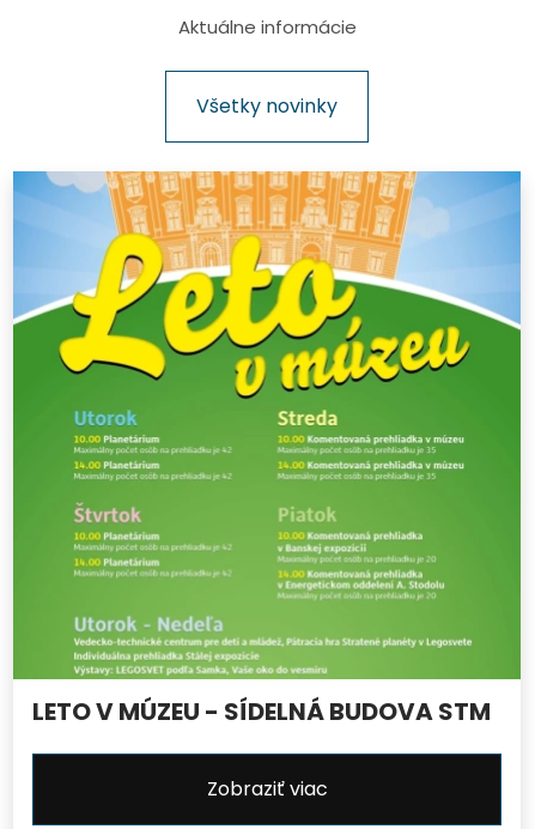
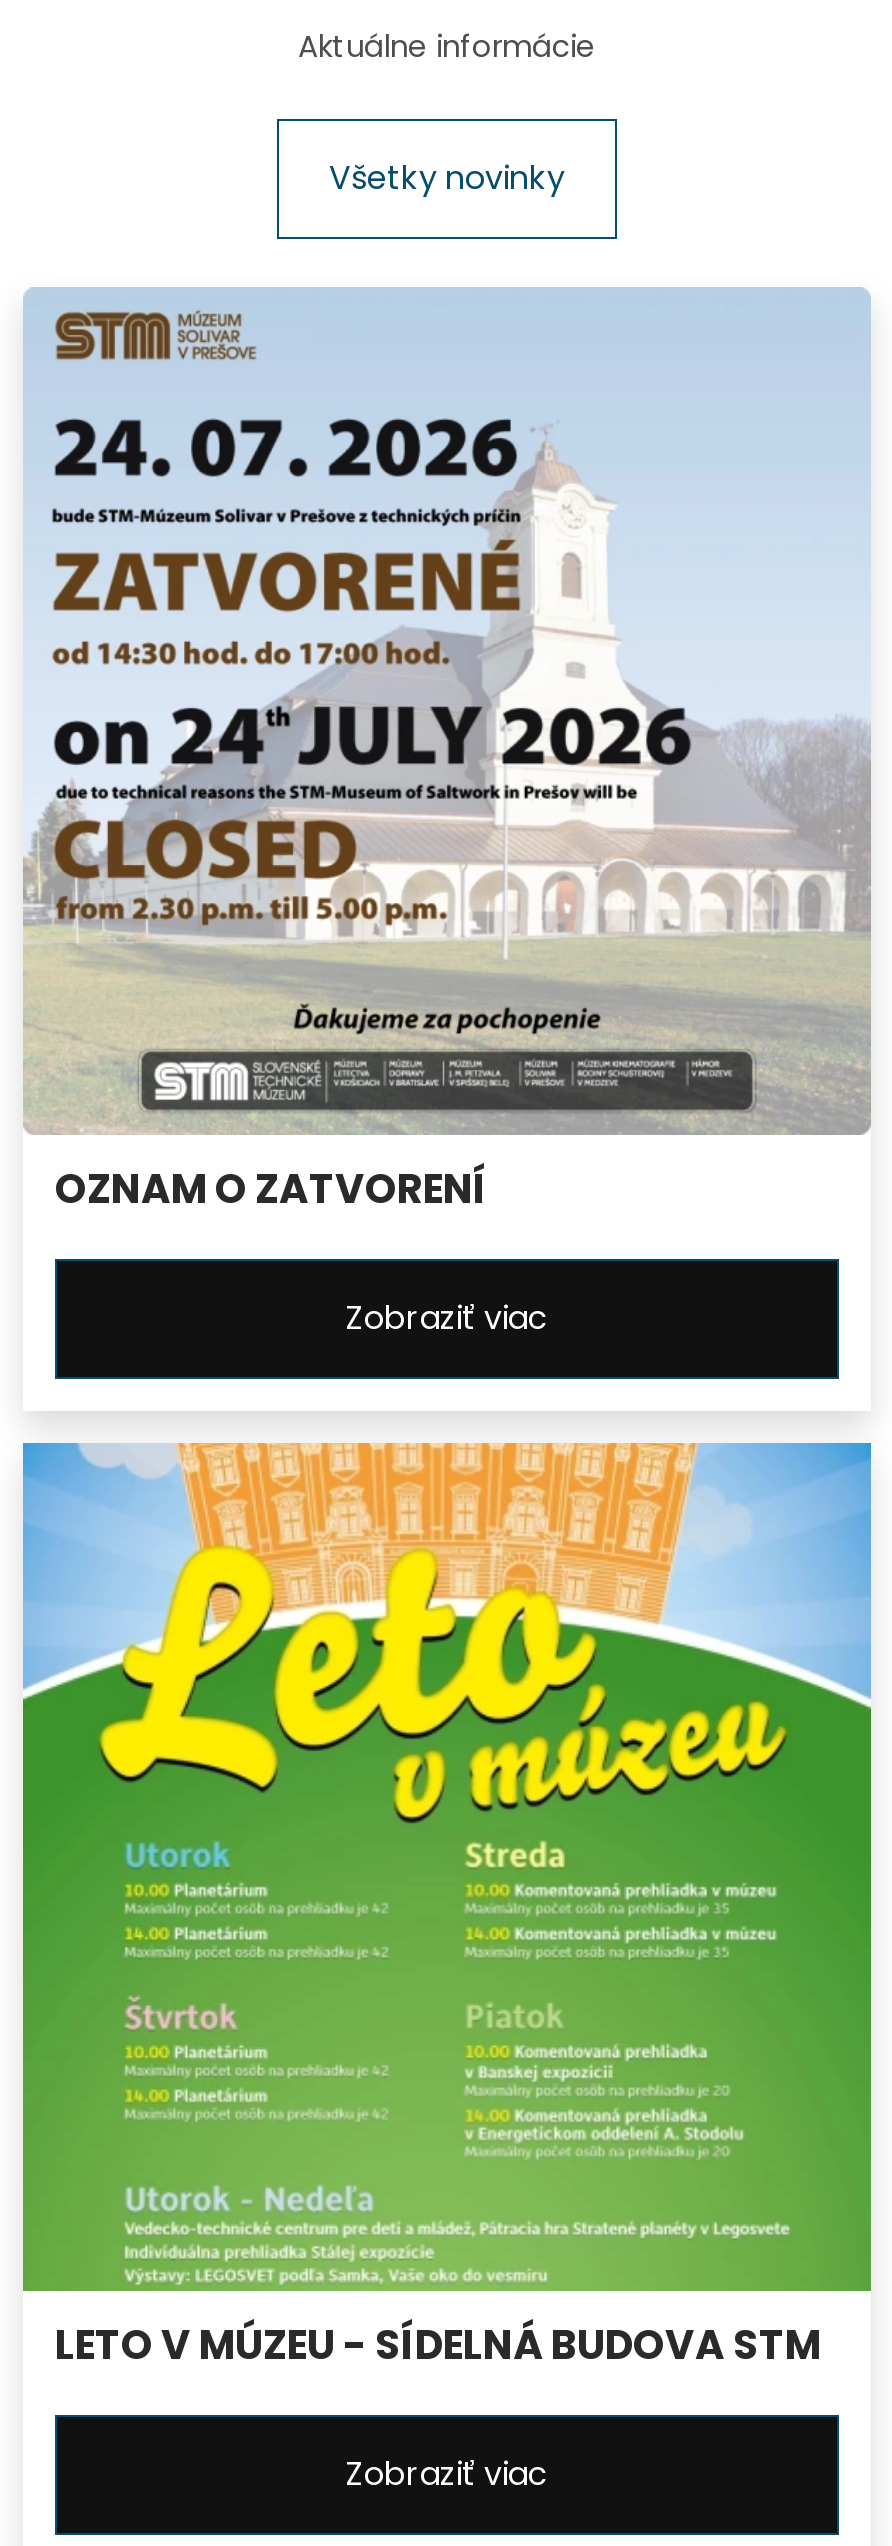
+ [image]
+ OZNAM O ZATVORENÍ
+ Zobraziť viac
